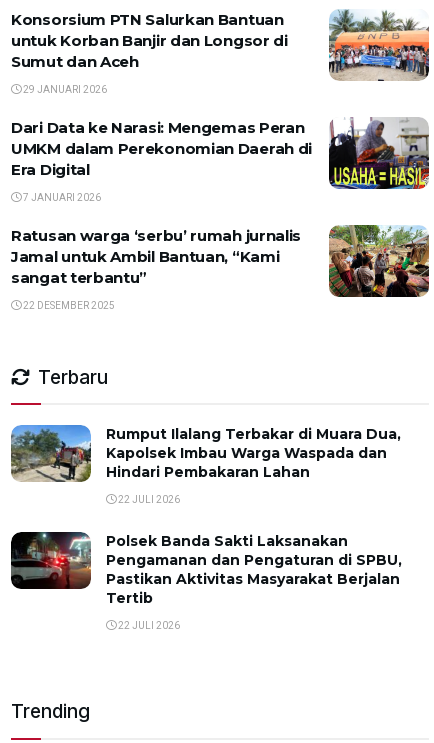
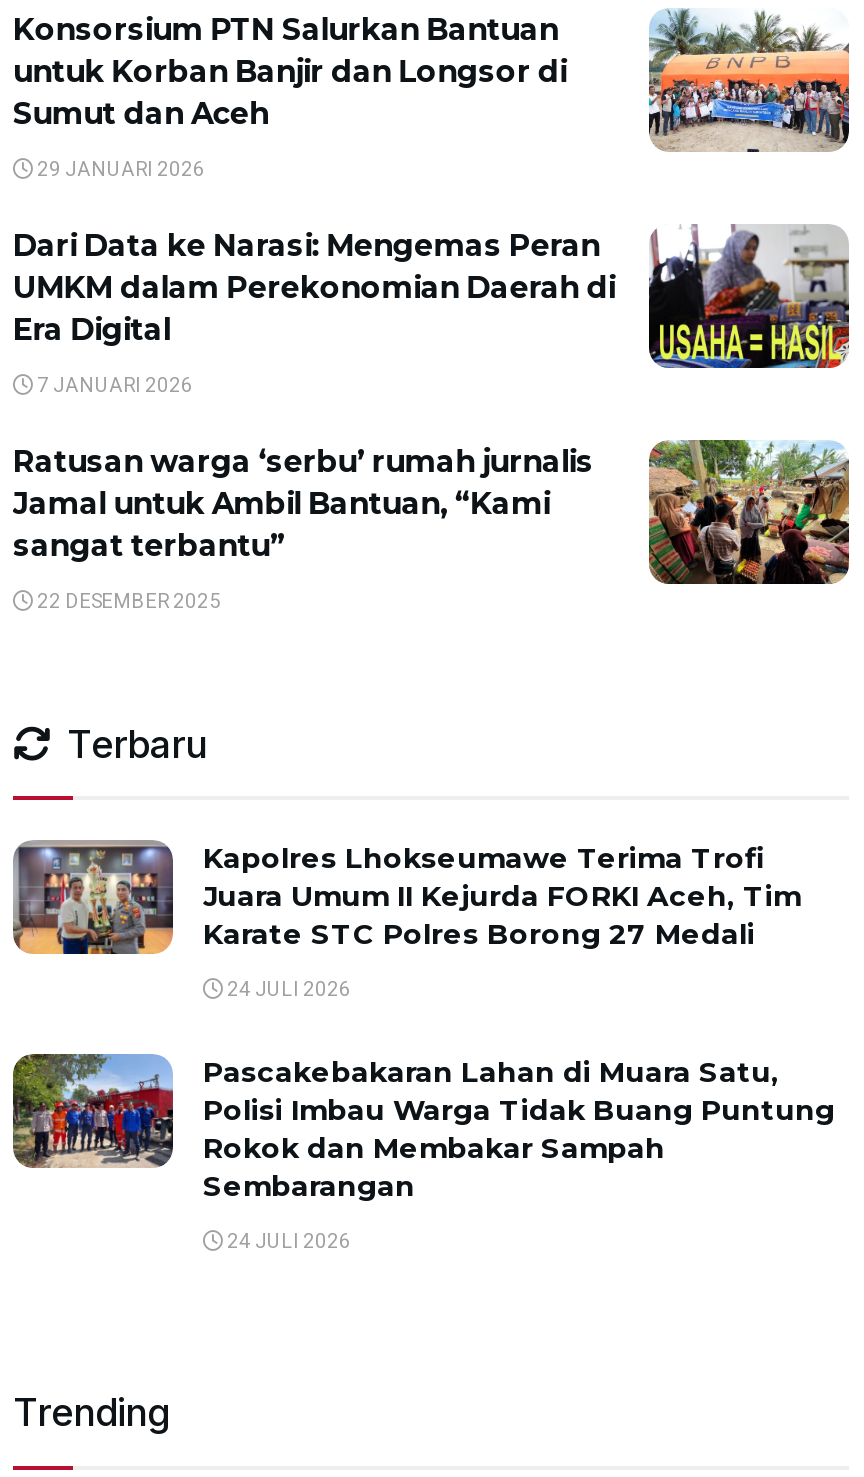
- [image]
- Rumput Ilalang Terbakar di Muara Dua,
- Kapolsek Imbau Warga Waspada dan
- Hindari Pembakaran Lahan
+ [image]
+ Kapolres Lhokseumawe Terima Trofi
+ Juara Umum II Kejurda FORKI Aceh, Tim
+ Karate STC Polres Borong 27 Medali

- 22 JULI 2026
+ 24 JULI 2026

- [image]
- Polsek Banda Sakti Laksanakan
- Pengamanan dan Pengaturan di SPBU,
- Pastikan Aktivitas Masyarakat Berjalan
- Tertib
+ [image]
+ Pascakebakaran Lahan di Muara Satu,
+ Polisi Imbau Warga Tidak Buang Puntung
+ Rokok dan Membakar Sampah
+ Sembarangan

- 22 JULI 2026
+ 24 JULI 2026
